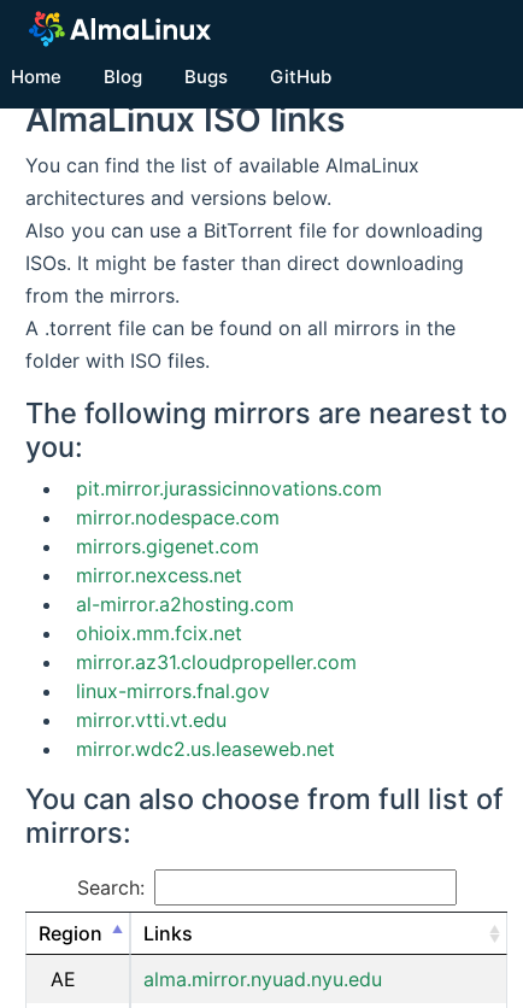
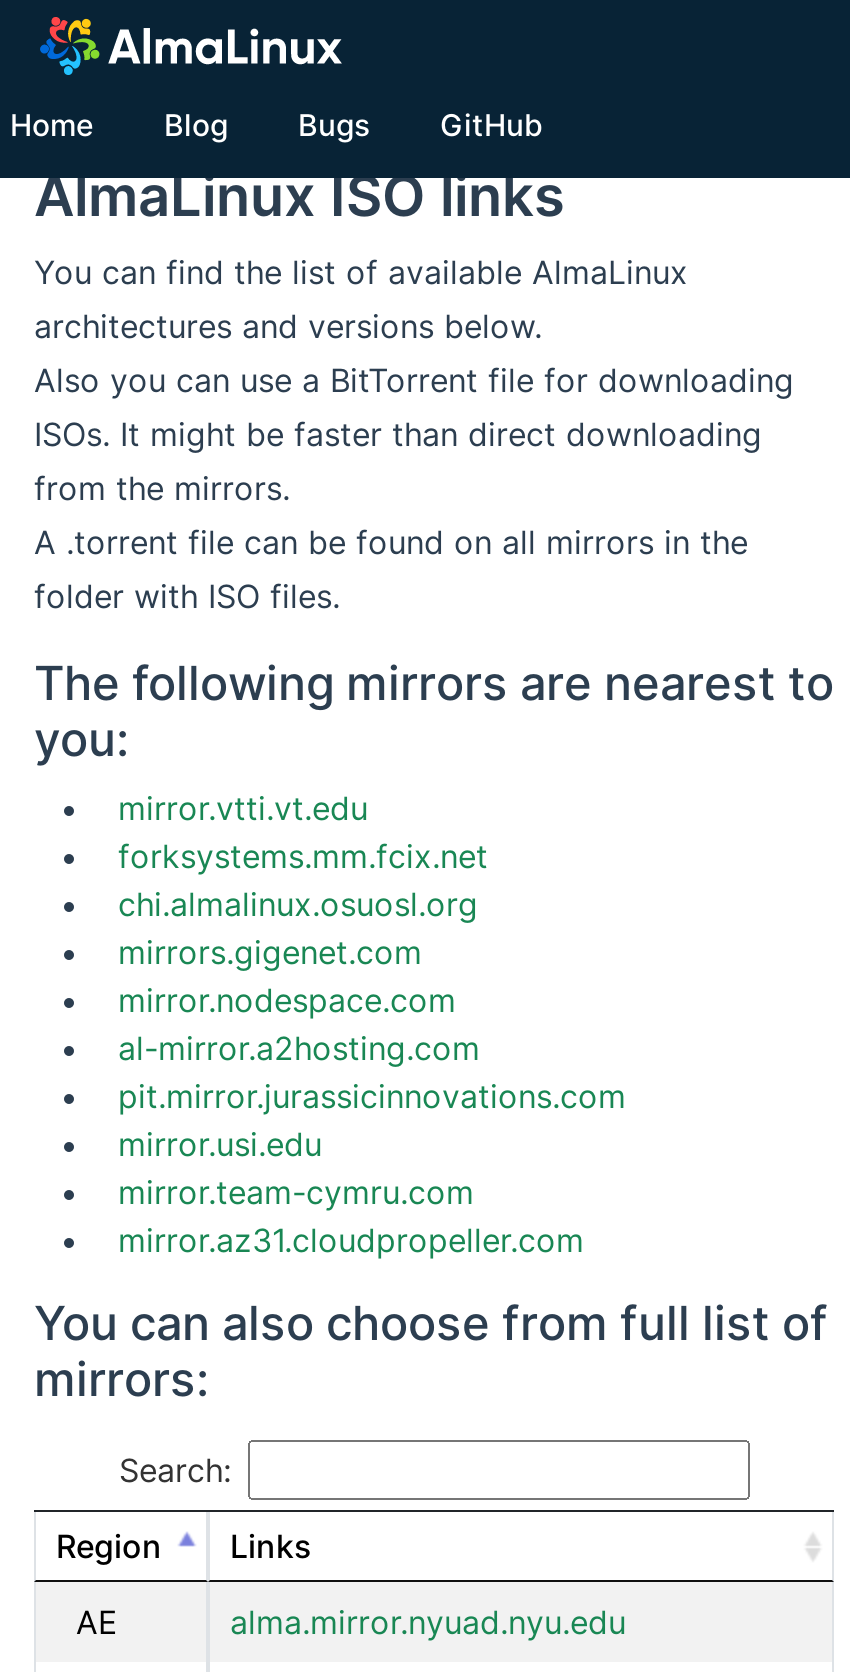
+ forksystems.mm.fcix.net
+ chi.almalinux.osuosl.org

moved down: pit.mirror.jurassicinnovations.com

moved up: mirror.nodespace.com | mirrors.gigenet.com

- mirror.nexcess.net
- ohioix.mm.fcix.net
+ mirror.usi.edu
+ mirror.team-cymru.com

moved up: al-mirror.a2hosting.com

moved down: mirror.az31.cloudpropeller.com

- linux-mirrors.fnal.gov
- mirror.wdc2.us.leaseweb.net

moved up: mirror.vtti.vt.edu
